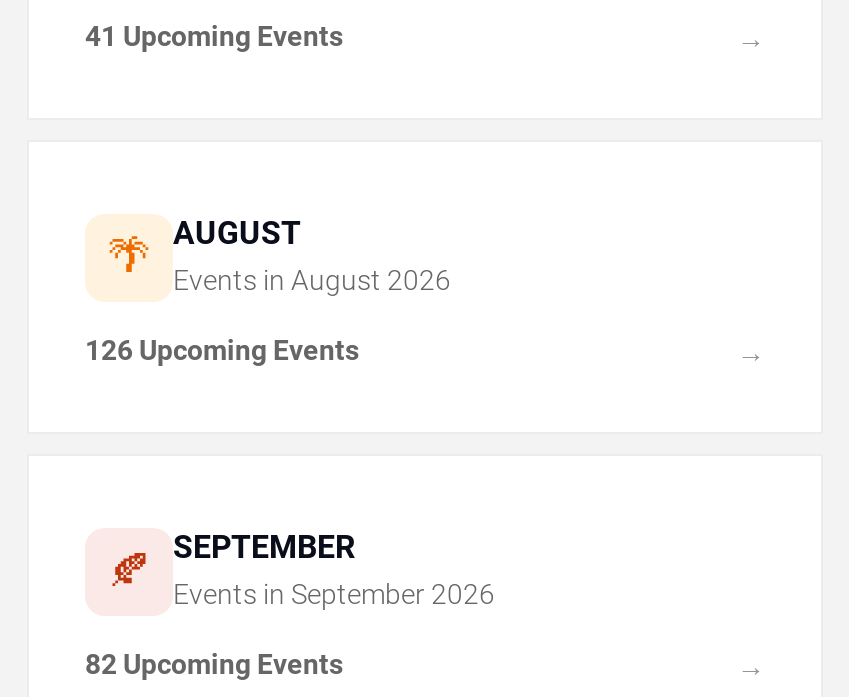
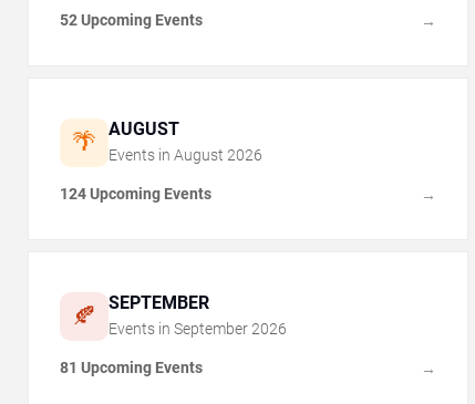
- 41 Upcoming Events
+ 52 Upcoming Events

- 126 Upcoming Events
+ 124 Upcoming Events

- 82 Upcoming Events
+ 81 Upcoming Events
